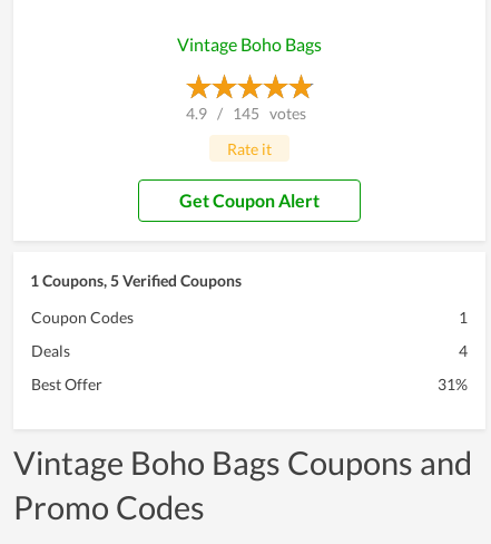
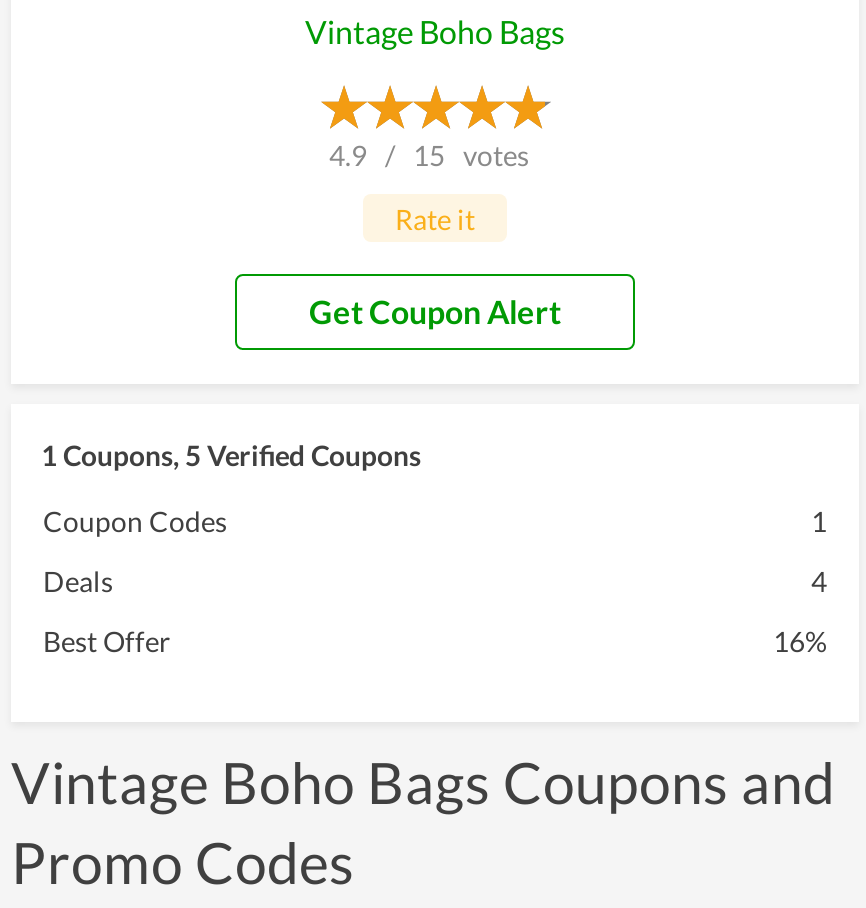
- 4.9 / 145 votes
+ 4.9 / 15 votes

- 31%
+ 16%
